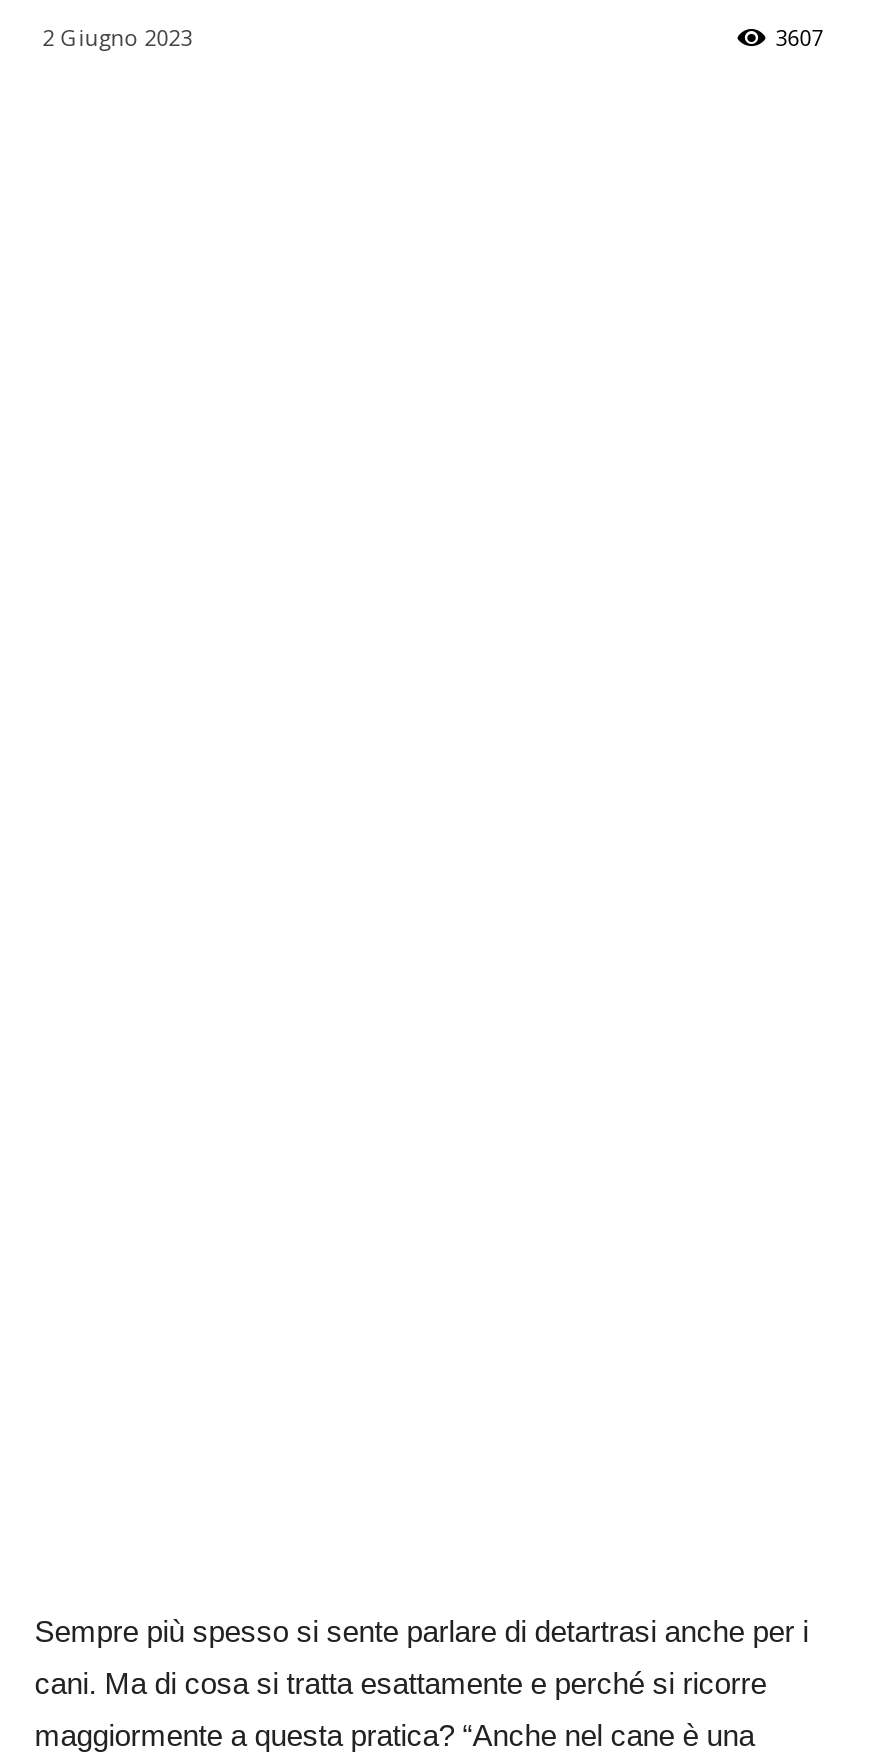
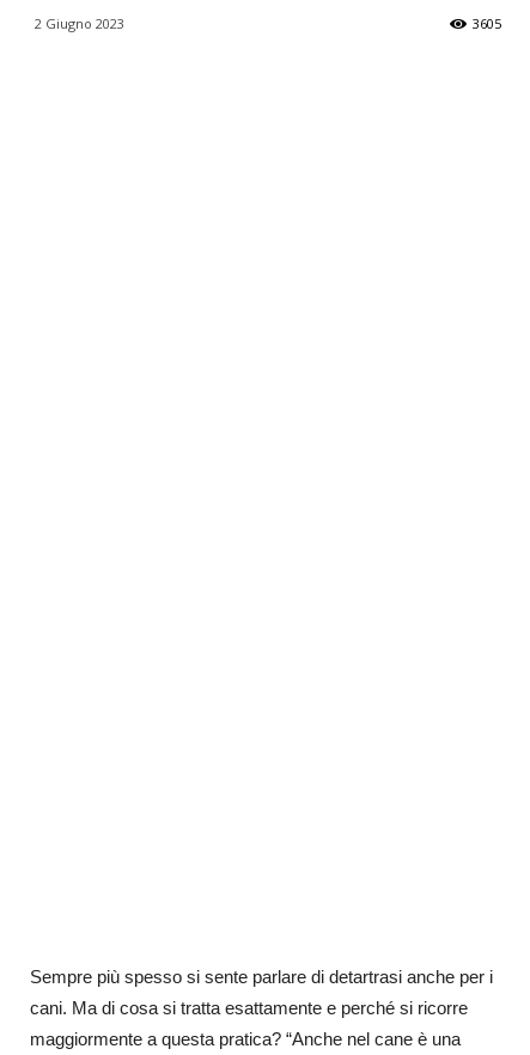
- 3607
+ 3605
